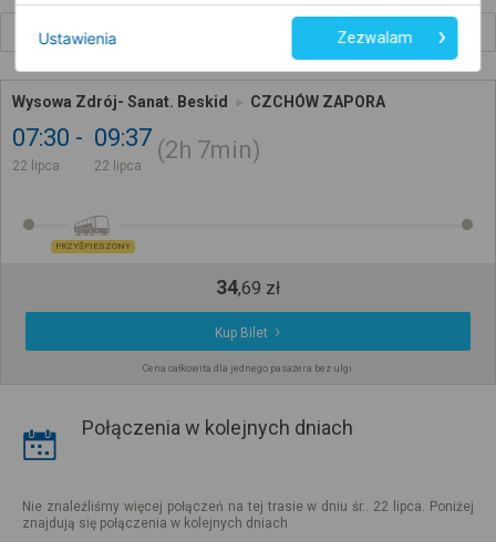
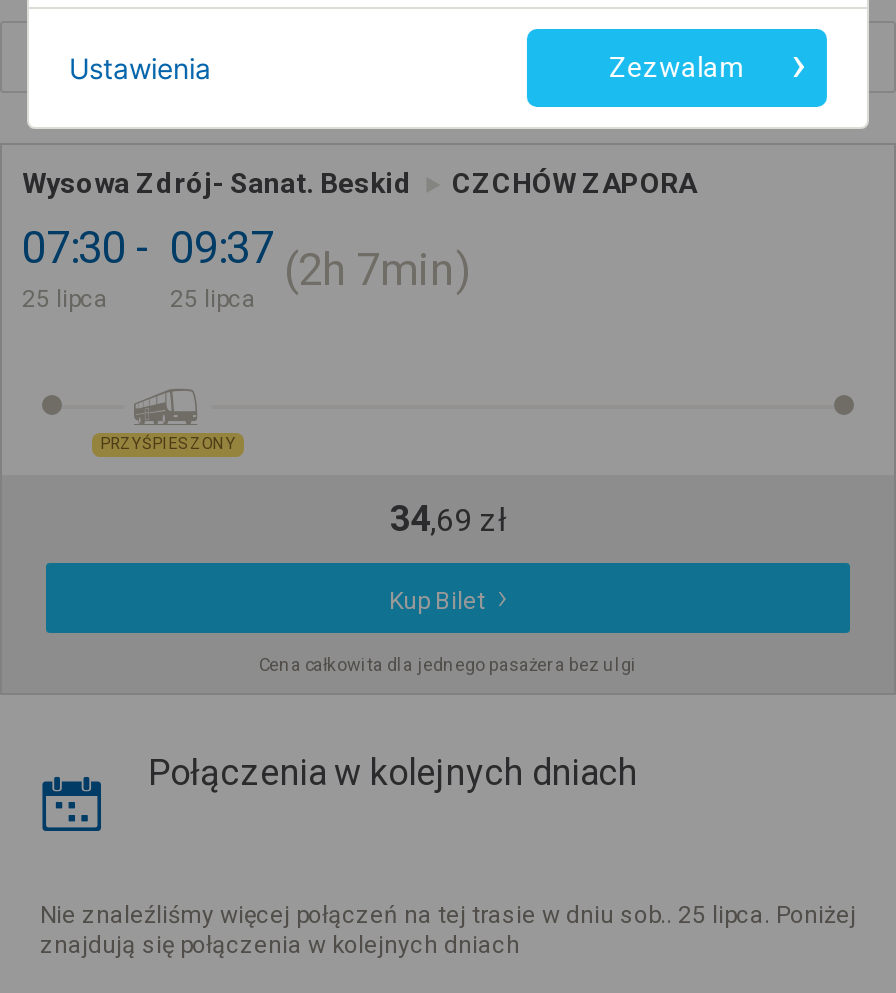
- 22 lipca
+ 25 lipca

- 22 lipca
+ 25 lipca

- Nie znaleźliśmy więcej połączeń na tej trasie w dniu śr.. 22 lipca. Poniżej
+ Nie znaleźliśmy więcej połączeń na tej trasie w dniu sob.. 25 lipca. Poniżej
